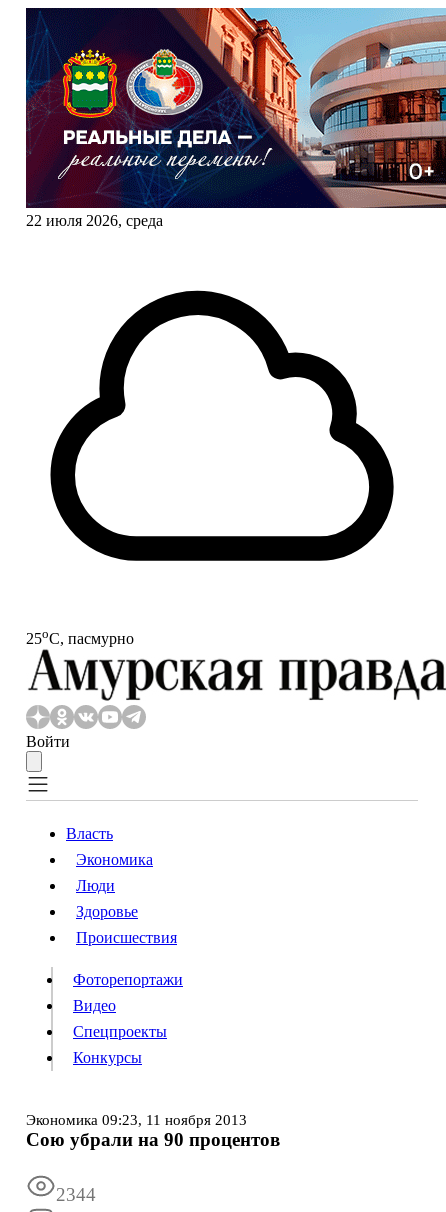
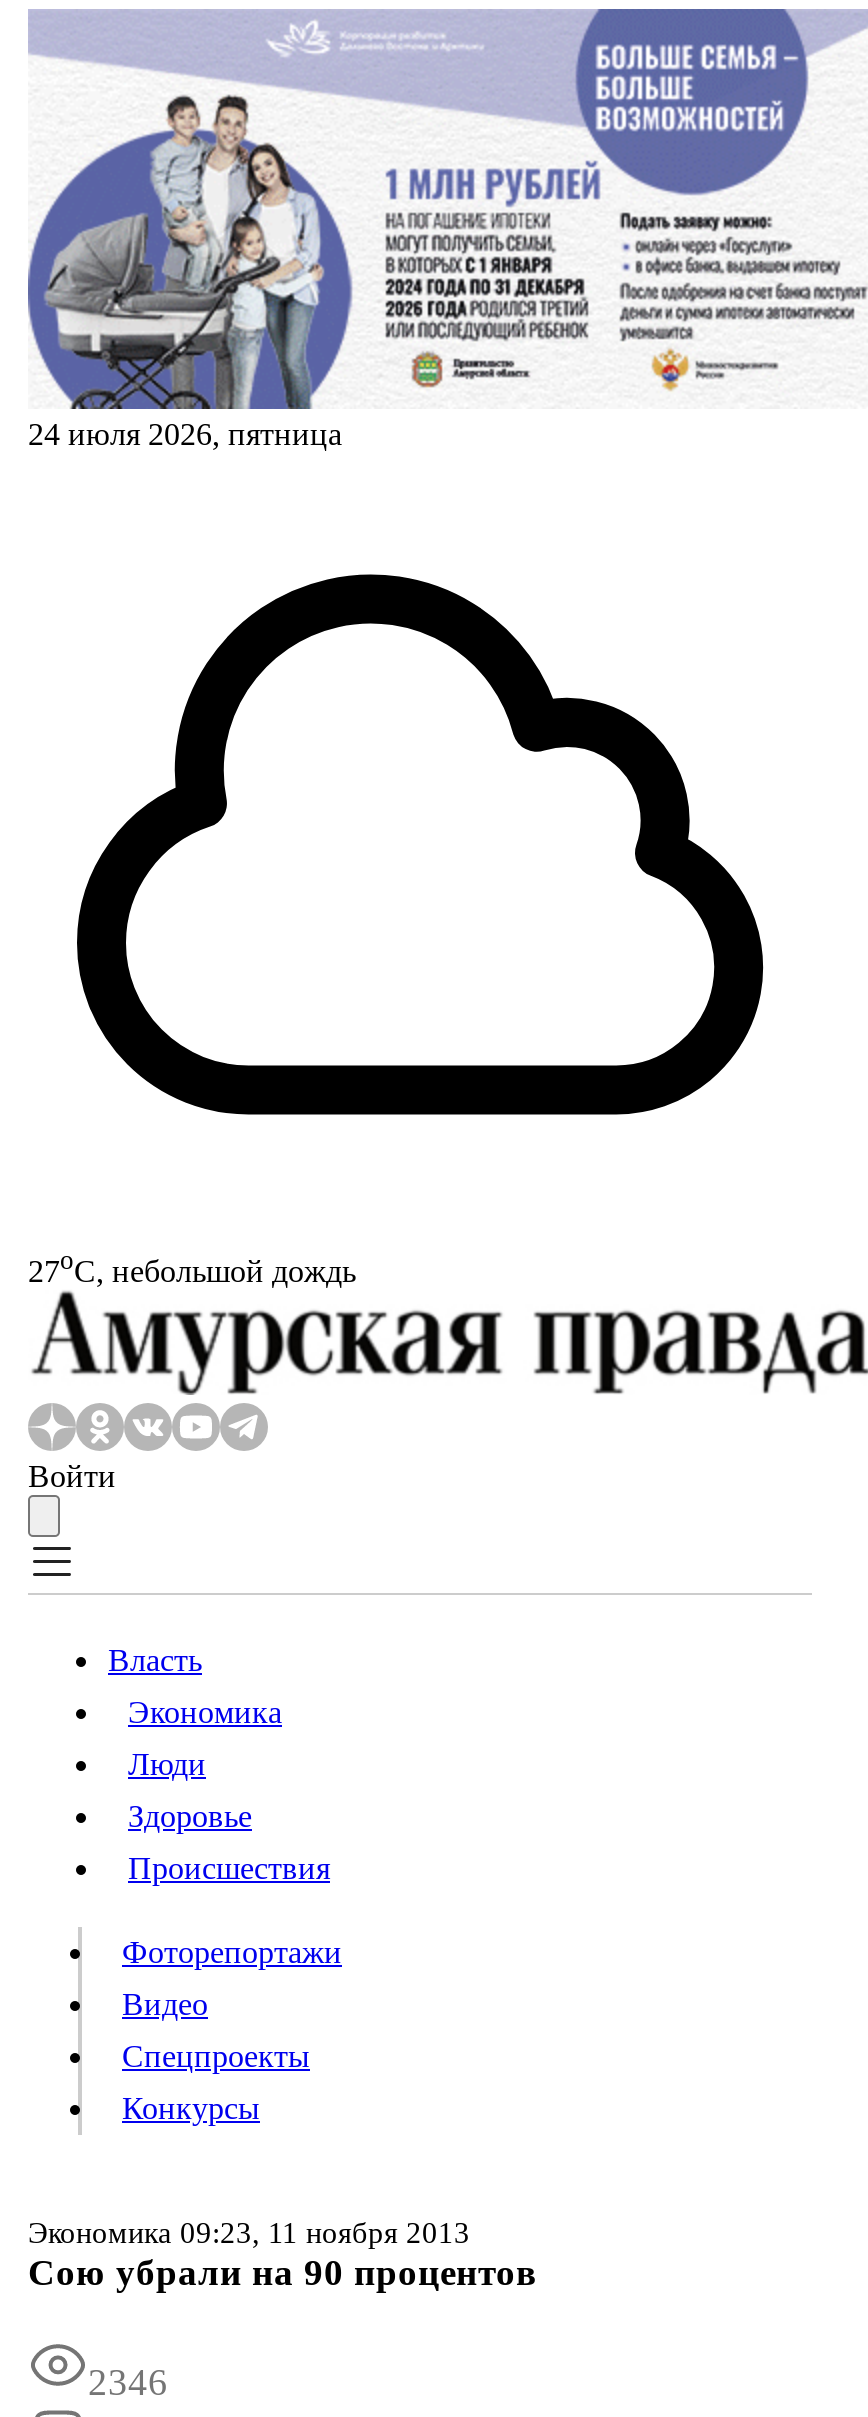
- [image]
- 22 июля 2026, среда
+ [image]
+ 24 июля 2026, пятница

- 25oС, пасмурно
+ 27oС, небольшой дождь

- 2344
+ 2346
